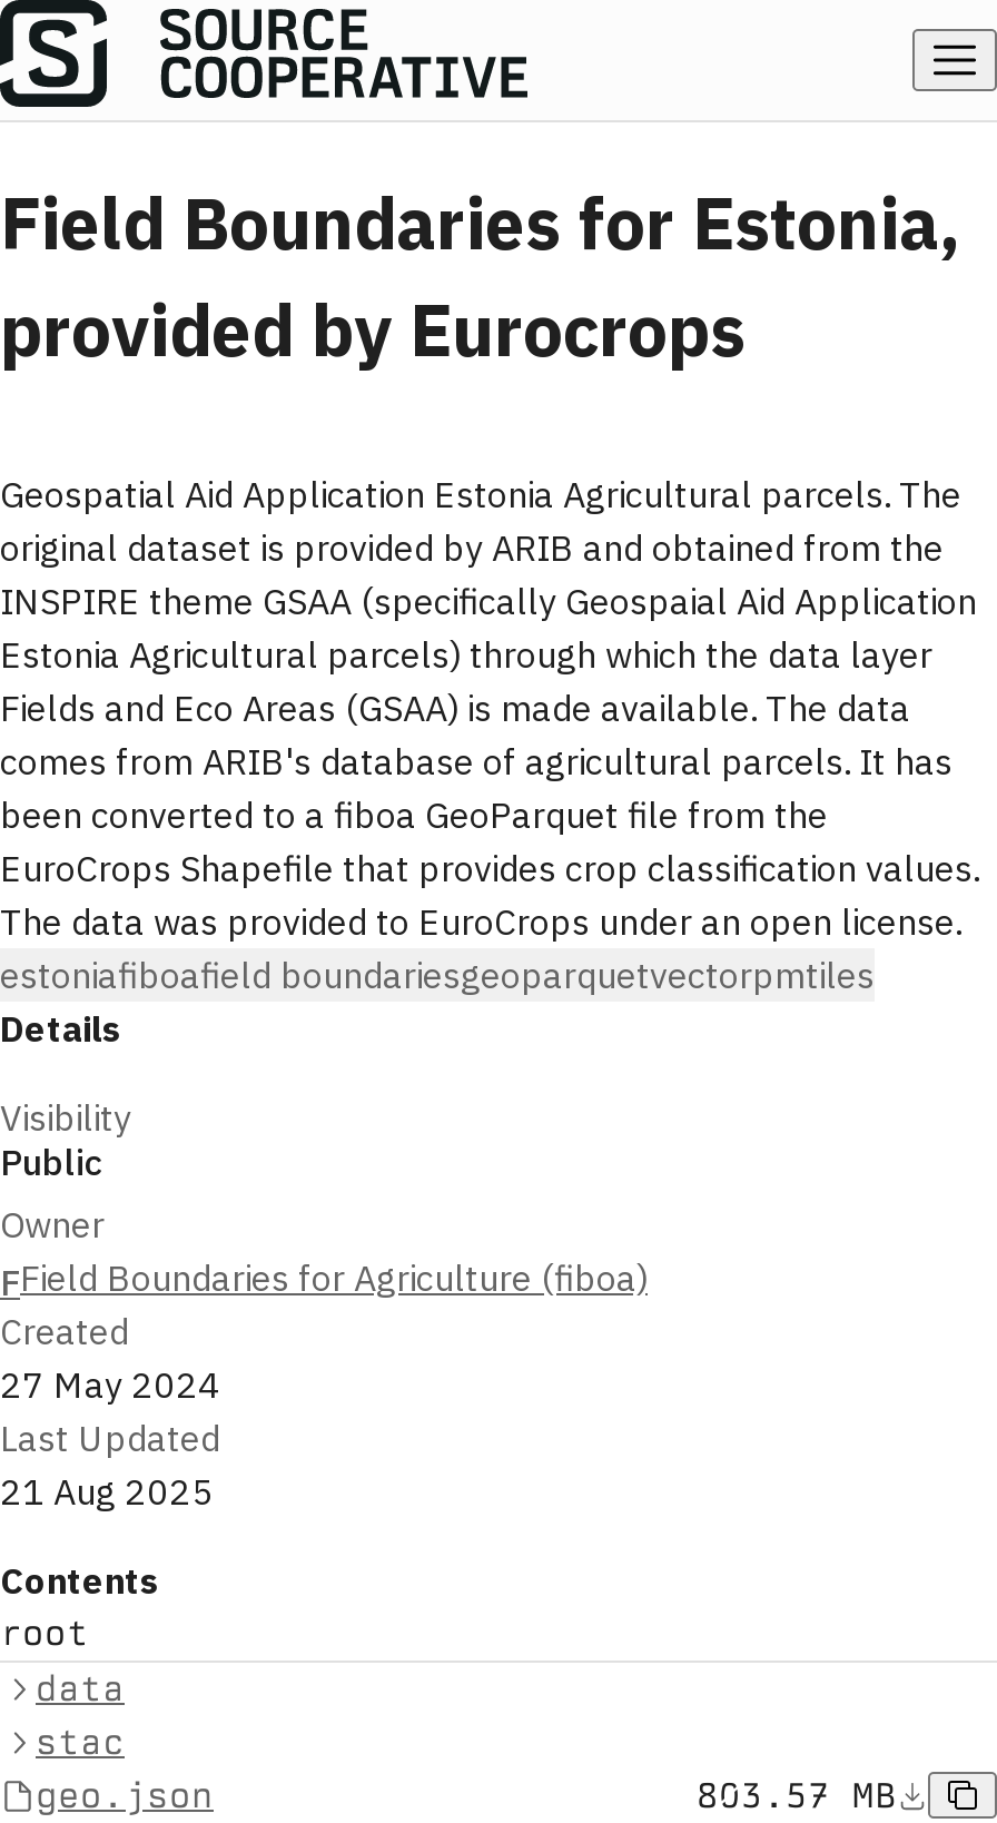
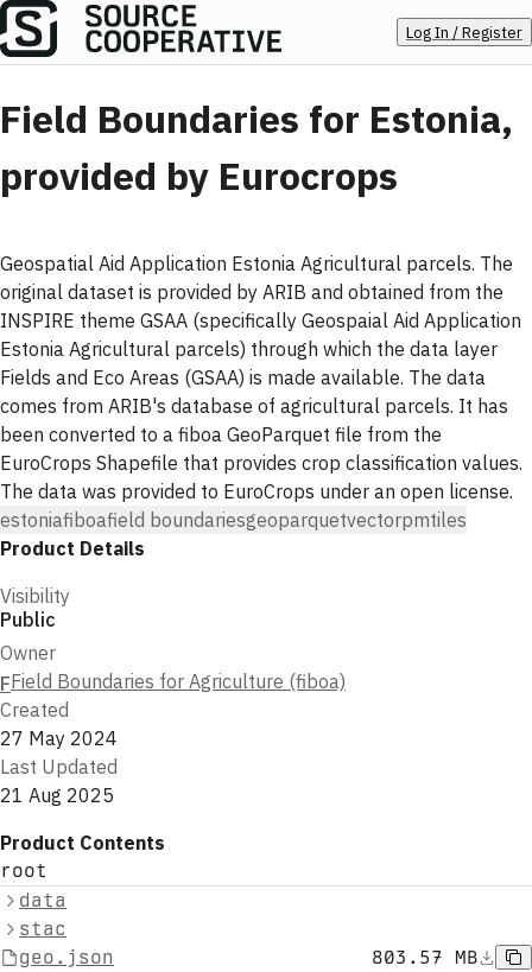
+ Log In / Register

- Details
+ Product Details

- Contents
+ Product Contents
